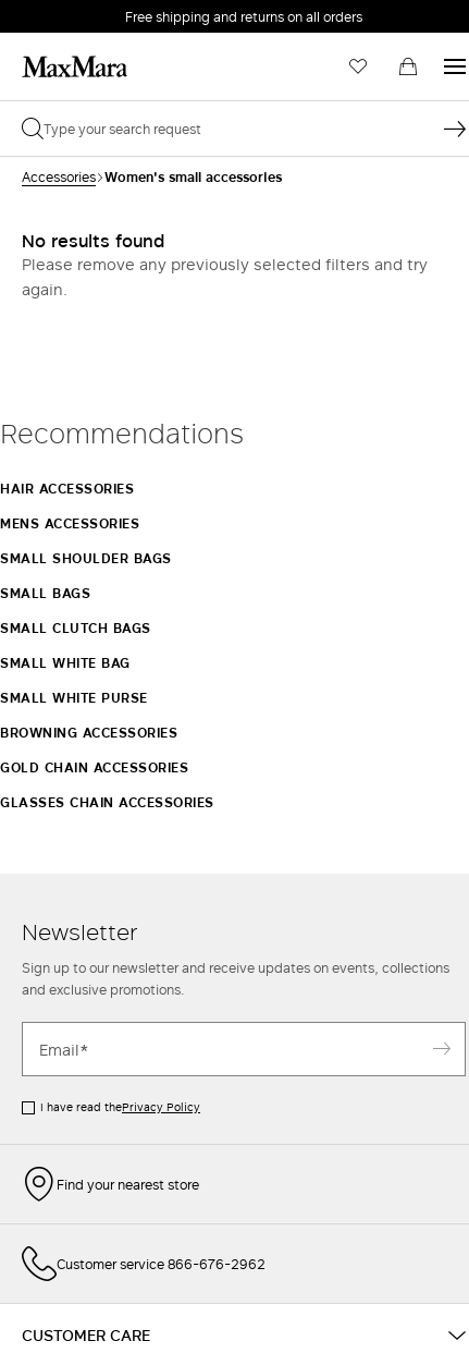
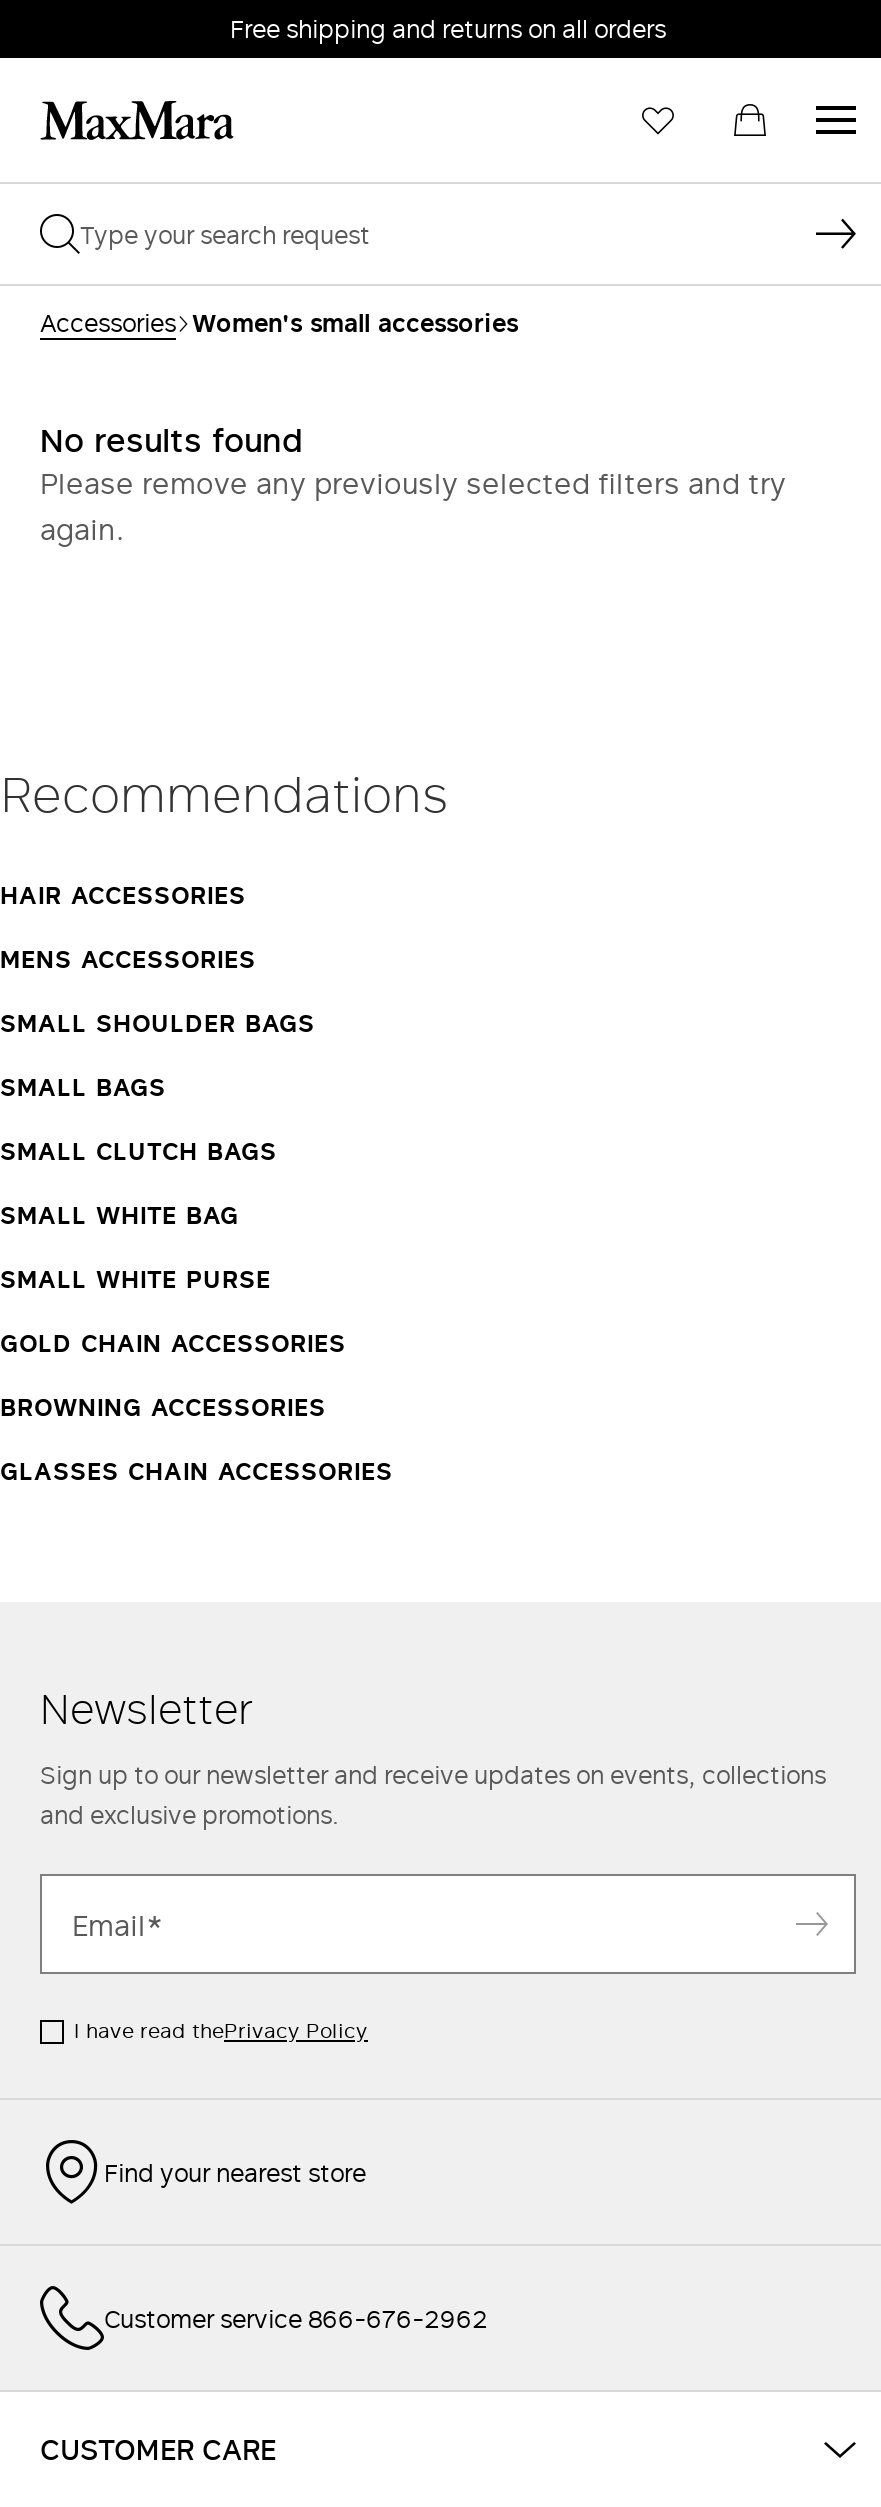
moved down: BROWNING ACCESSORIES

moved up: GOLD CHAIN ACCESSORIES
